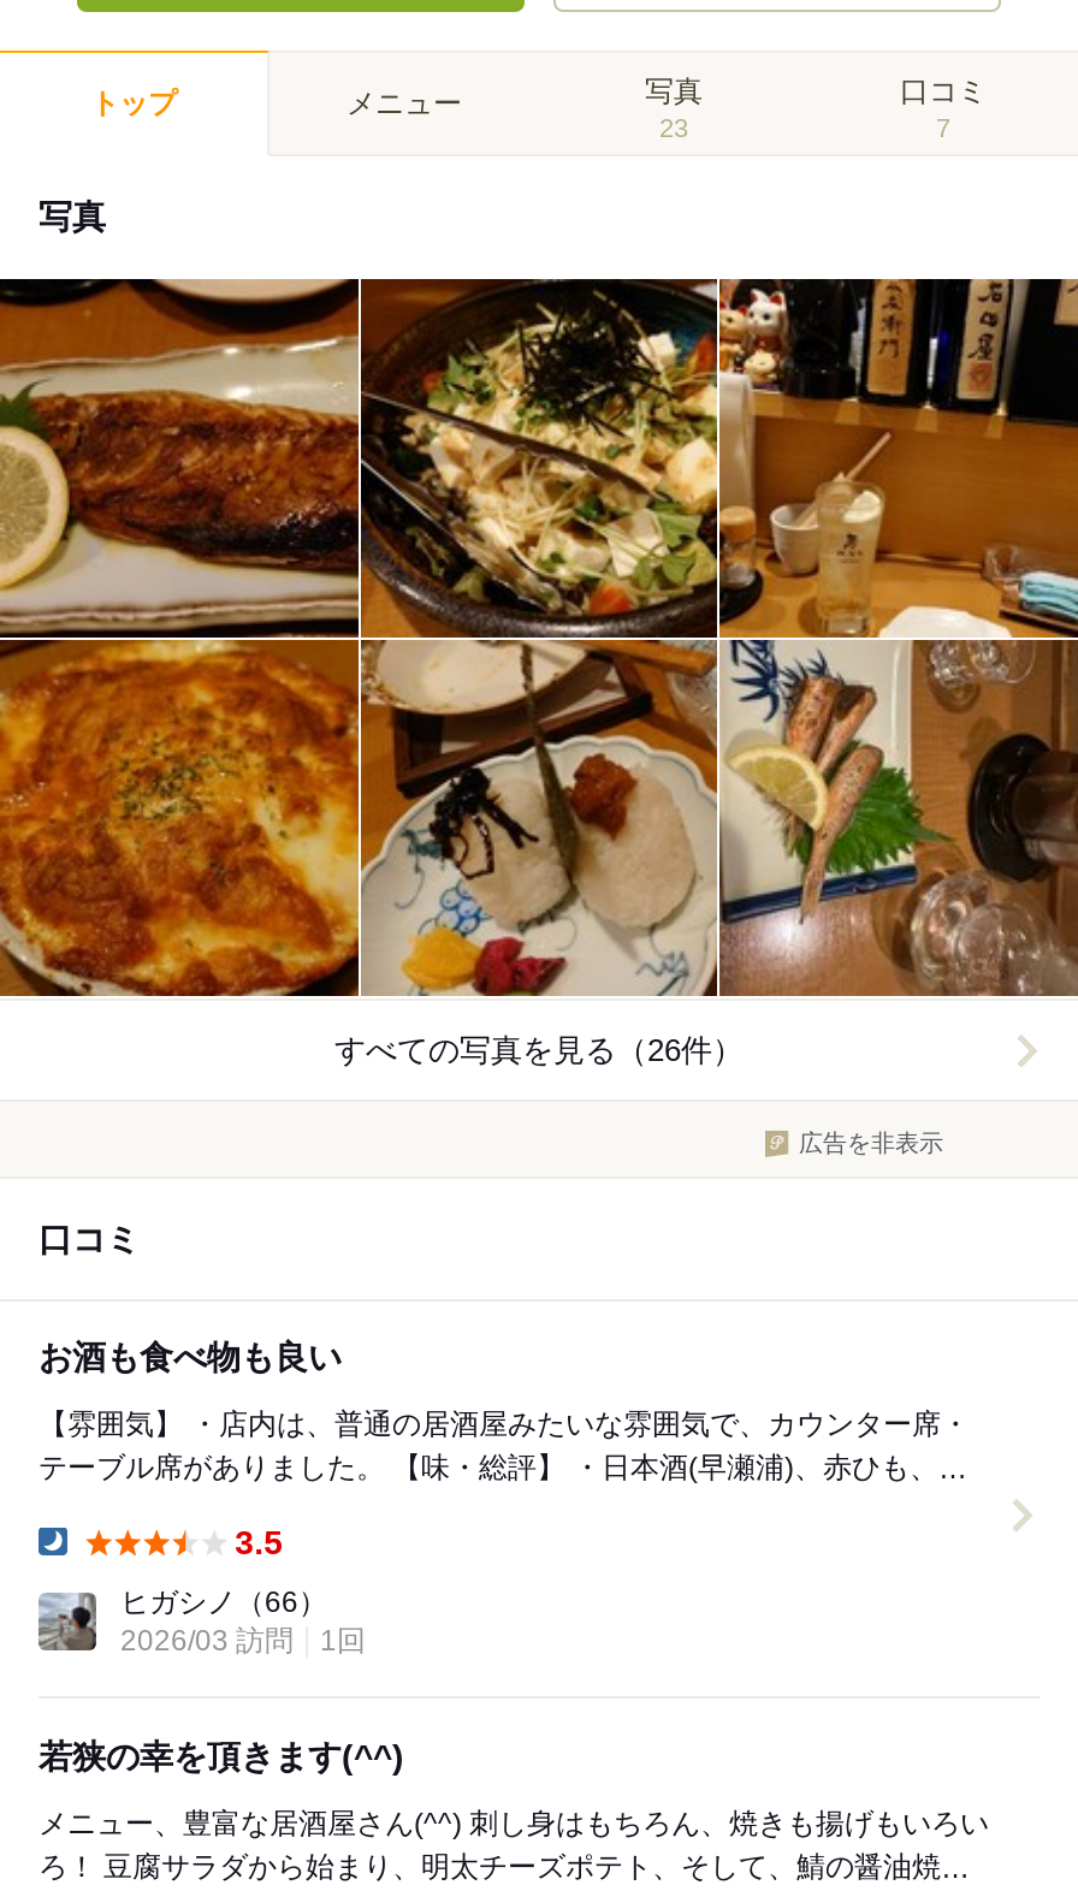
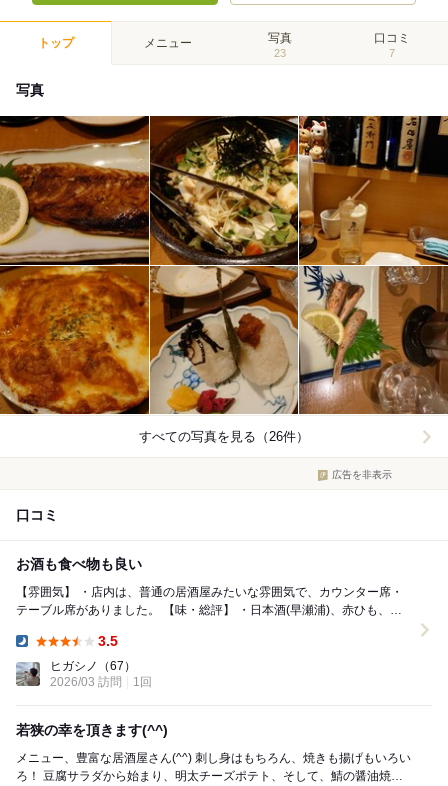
- ヒガシノ（66）
+ ヒガシノ（67）
